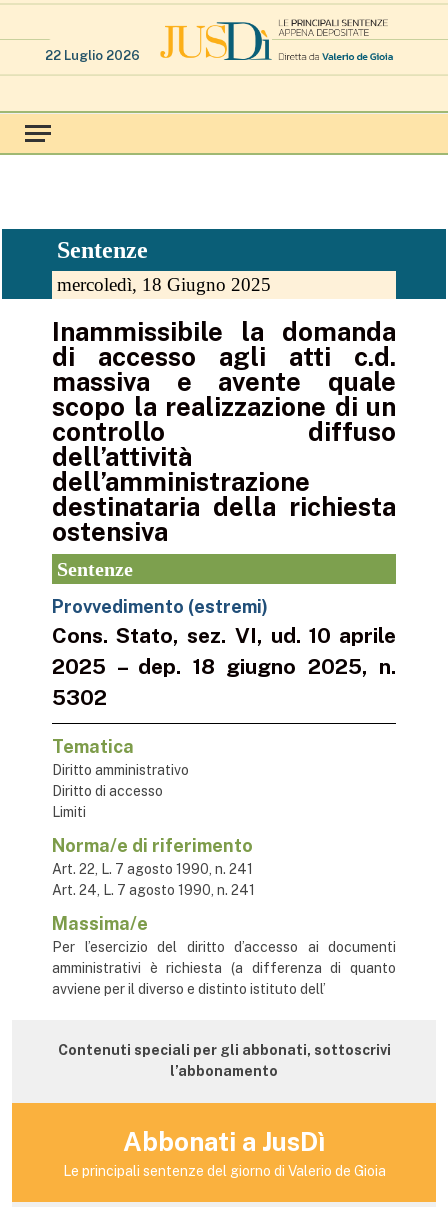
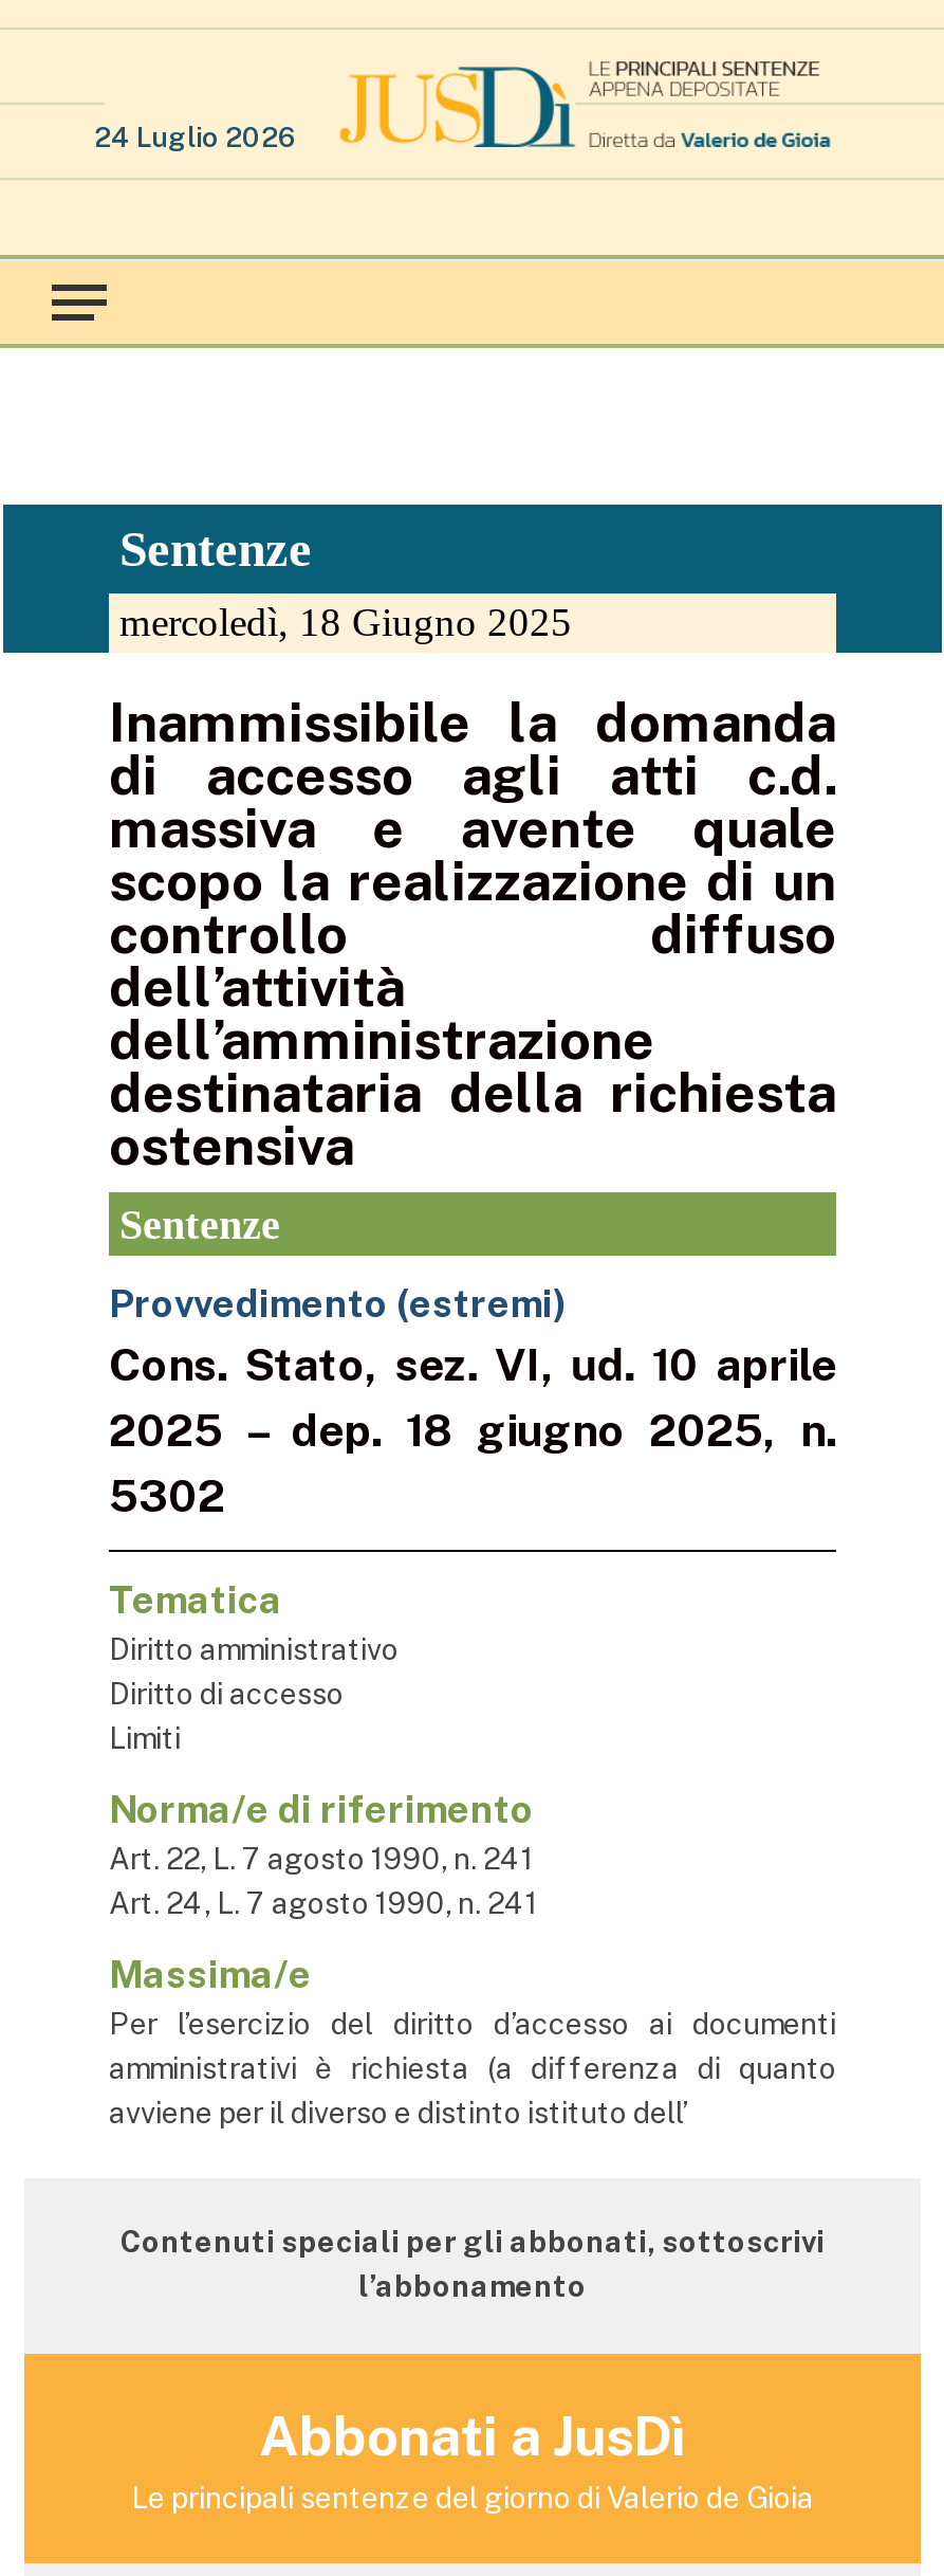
- 22 Luglio 2026
+ 24 Luglio 2026
